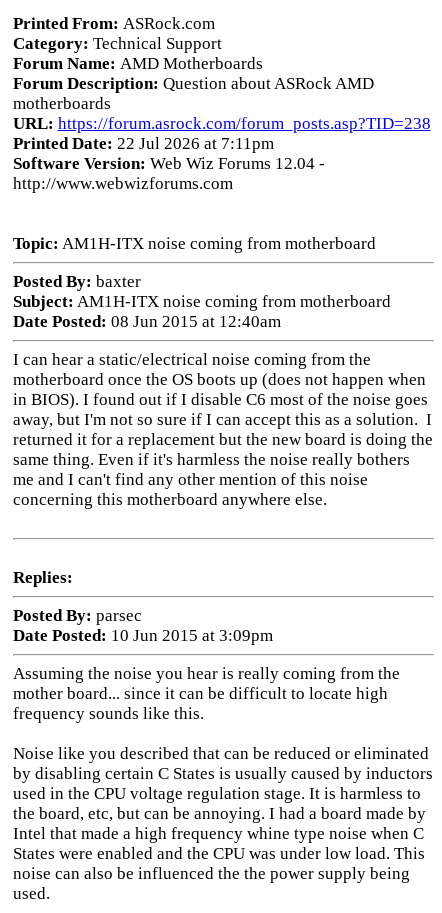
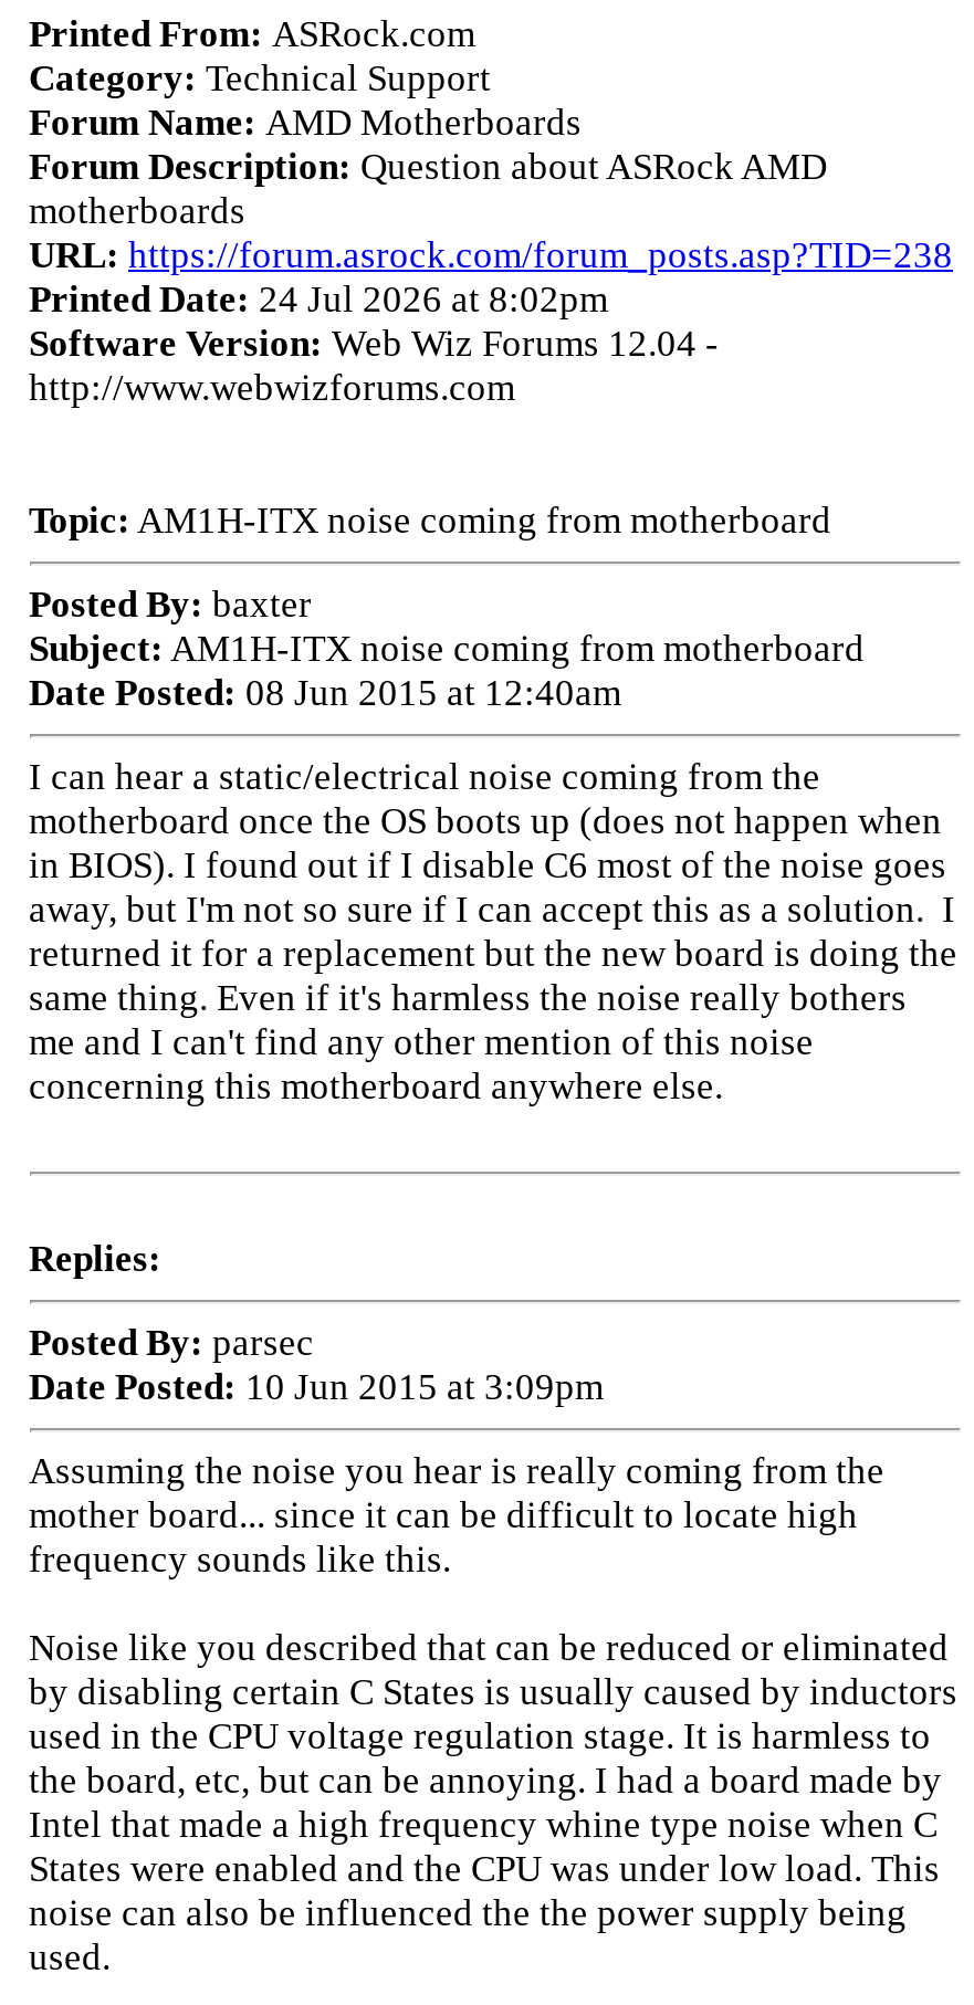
- Printed Date: 22 Jul 2026 at 7:11pm
+ Printed Date: 24 Jul 2026 at 8:02pm
